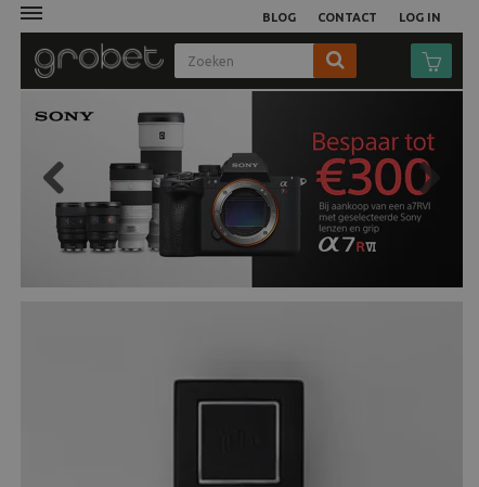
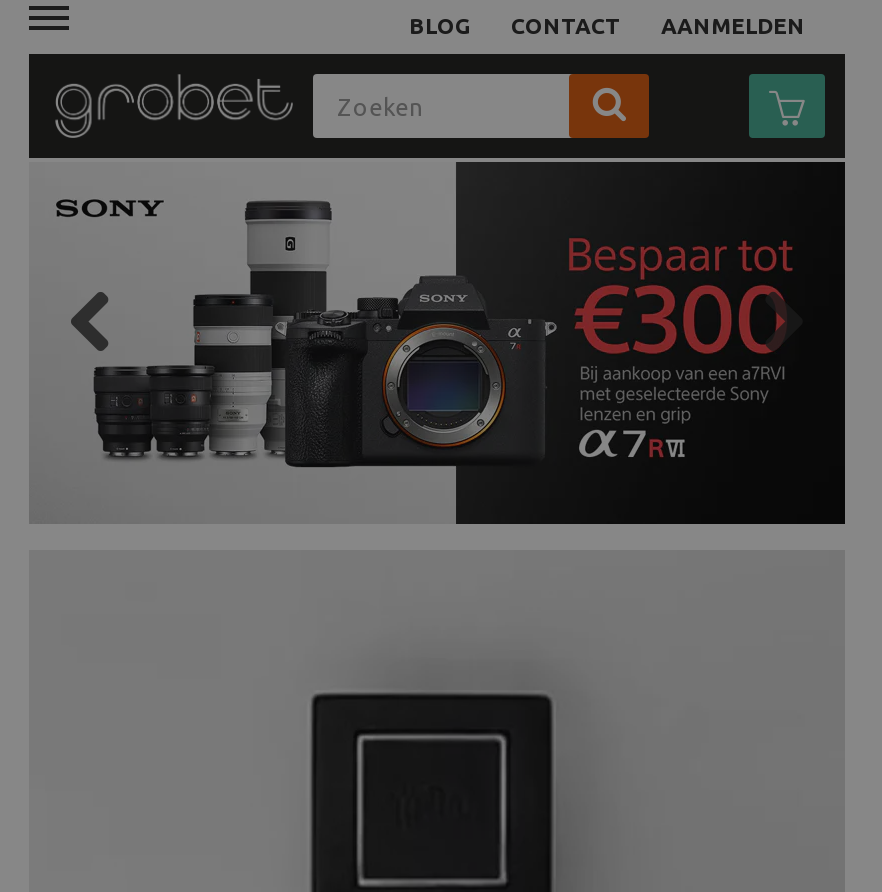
- LOG IN
+ AANMELDEN
